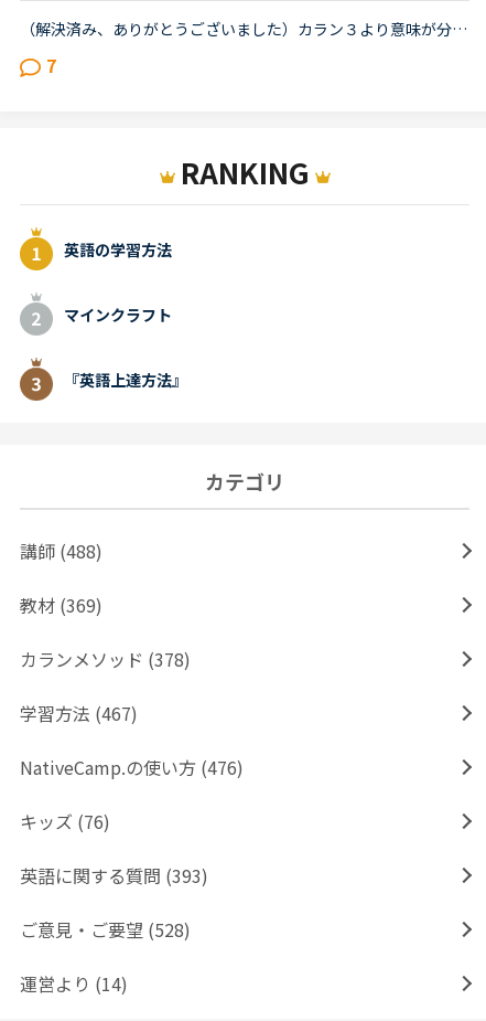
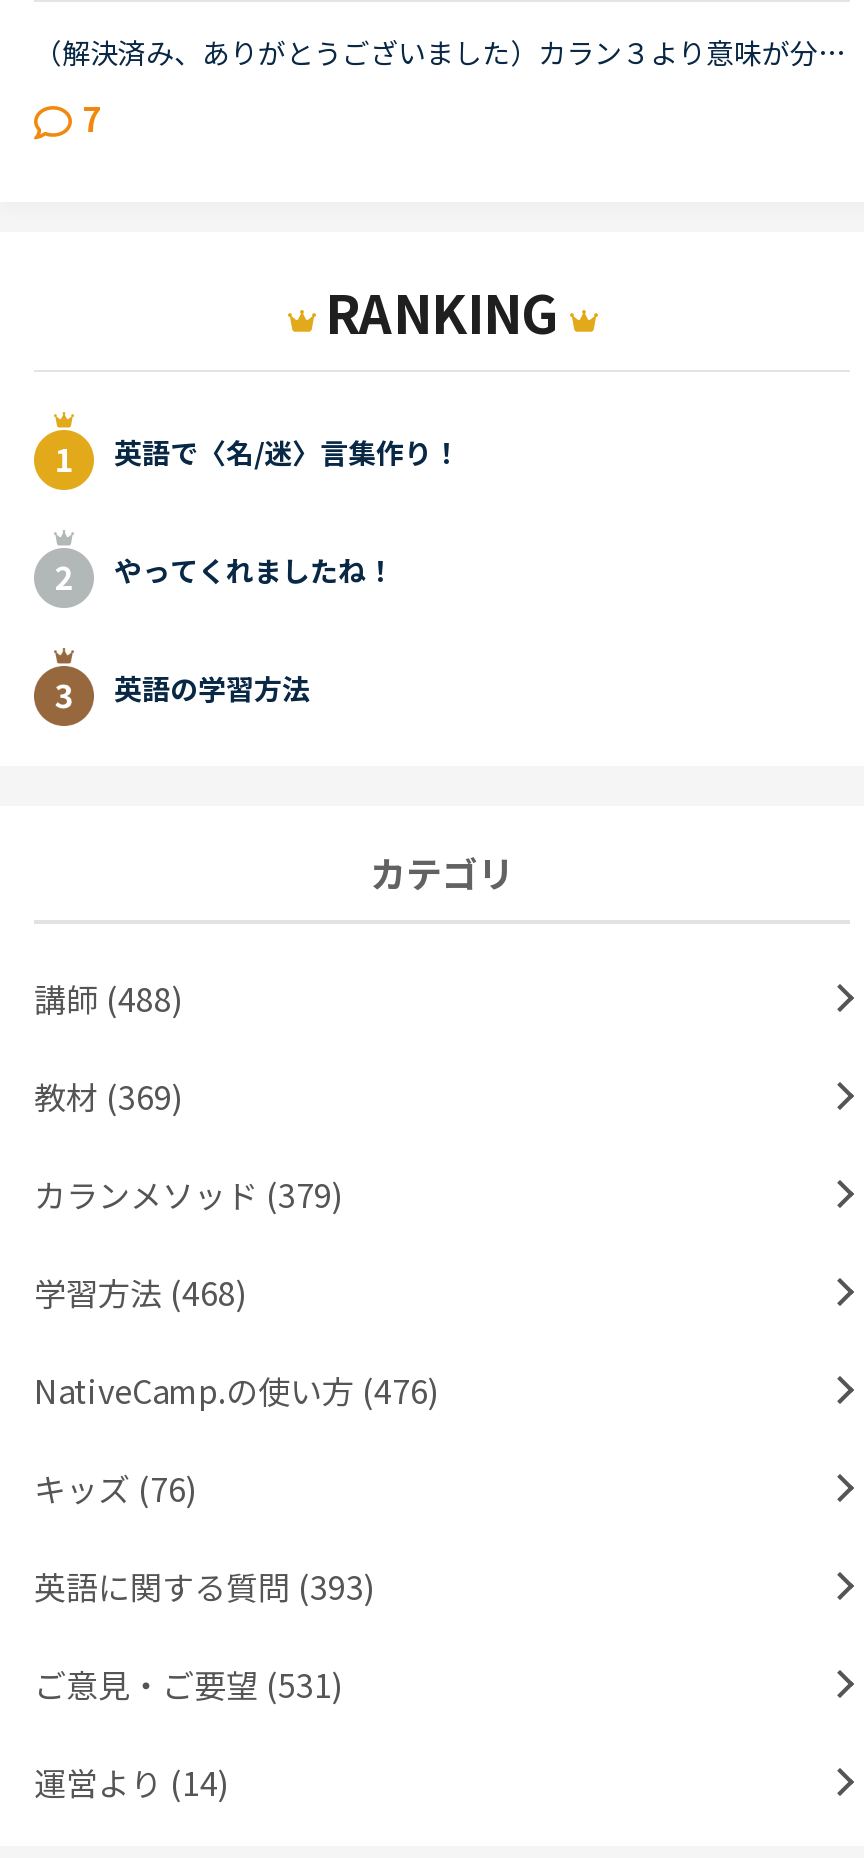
+ 英語で〈名/迷〉言集作り！
+ やってくれましたね！

moved down: 英語の学習方法

- マインクラフト
- 『英語上達方法』

- カランメソッド (378)
+ カランメソッド (379)

- 学習方法 (467)
+ 学習方法 (468)

- ご意見・ご要望 (528)
+ ご意見・ご要望 (531)
